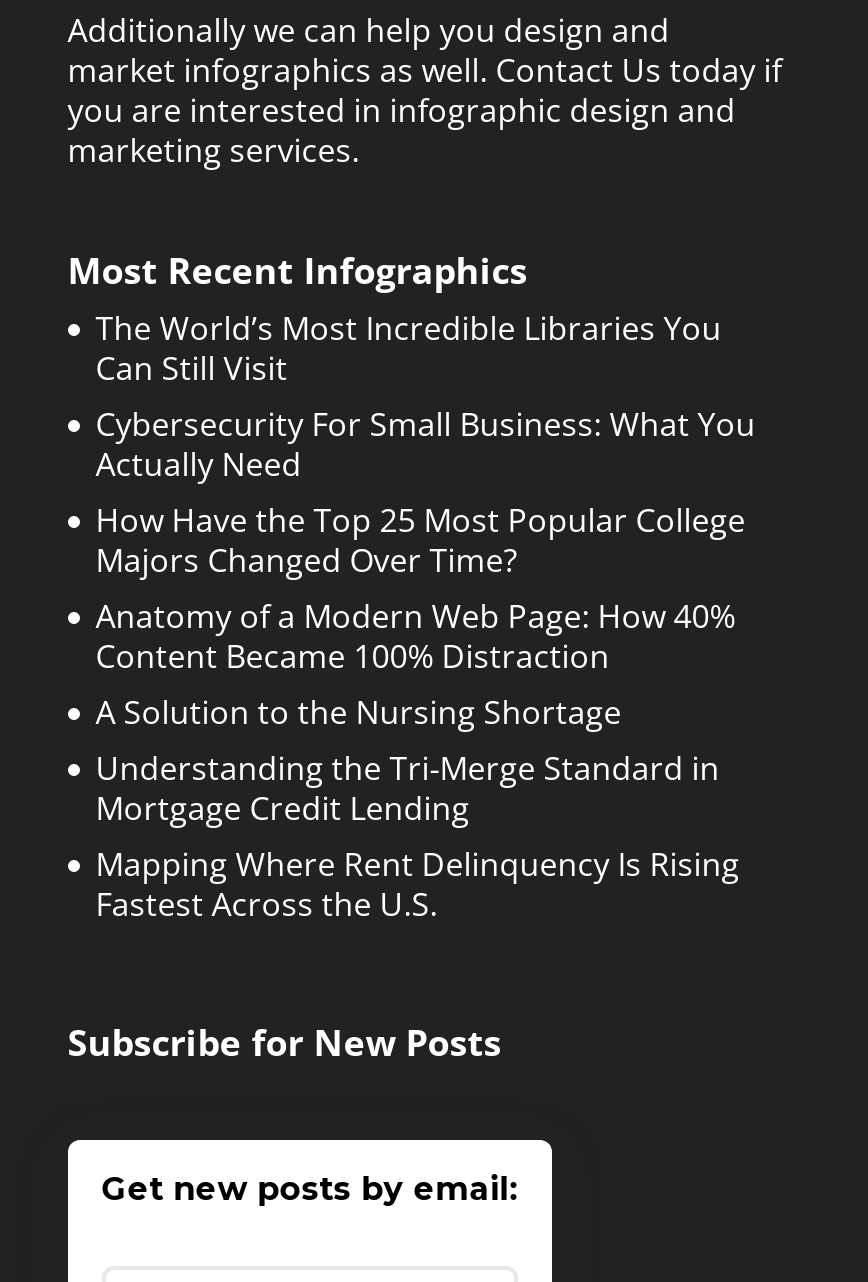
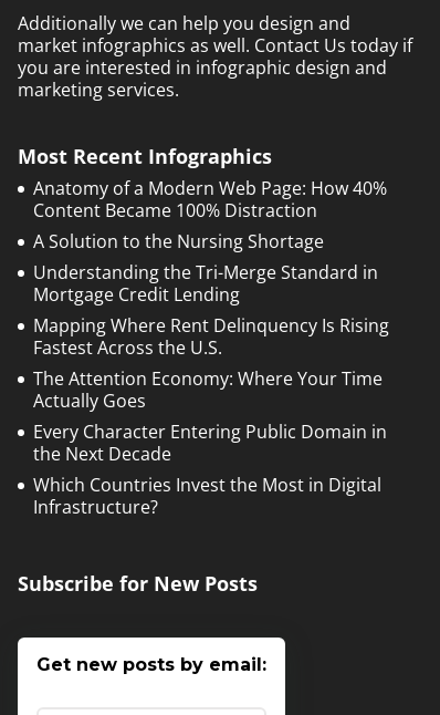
- The World’s Most Incredible Libraries You
- Can Still Visit
- Cybersecurity For Small Business: What You
- Actually Need
- How Have the Top 25 Most Popular College
- Majors Changed Over Time?

moved up: Anatomy of a Modern Web Page: How 40% | Content Became 100% Distraction | A Solution to the Nursing Shortage | Understanding the Tri-Merge Standard in | Mortgage Credit Lending | Mapping Where Rent Delinquency Is Rising | Fastest Across the U.S.

+ The Attention Economy: Where Your Time
+ Actually Goes
+ Every Character Entering Public Domain in
+ the Next Decade
+ Which Countries Invest the Most in Digital
+ Infrastructure?
